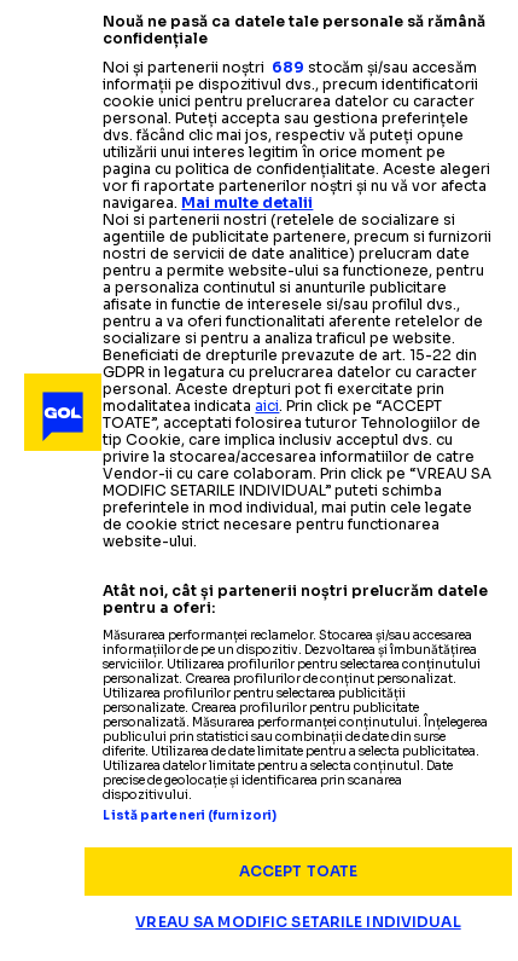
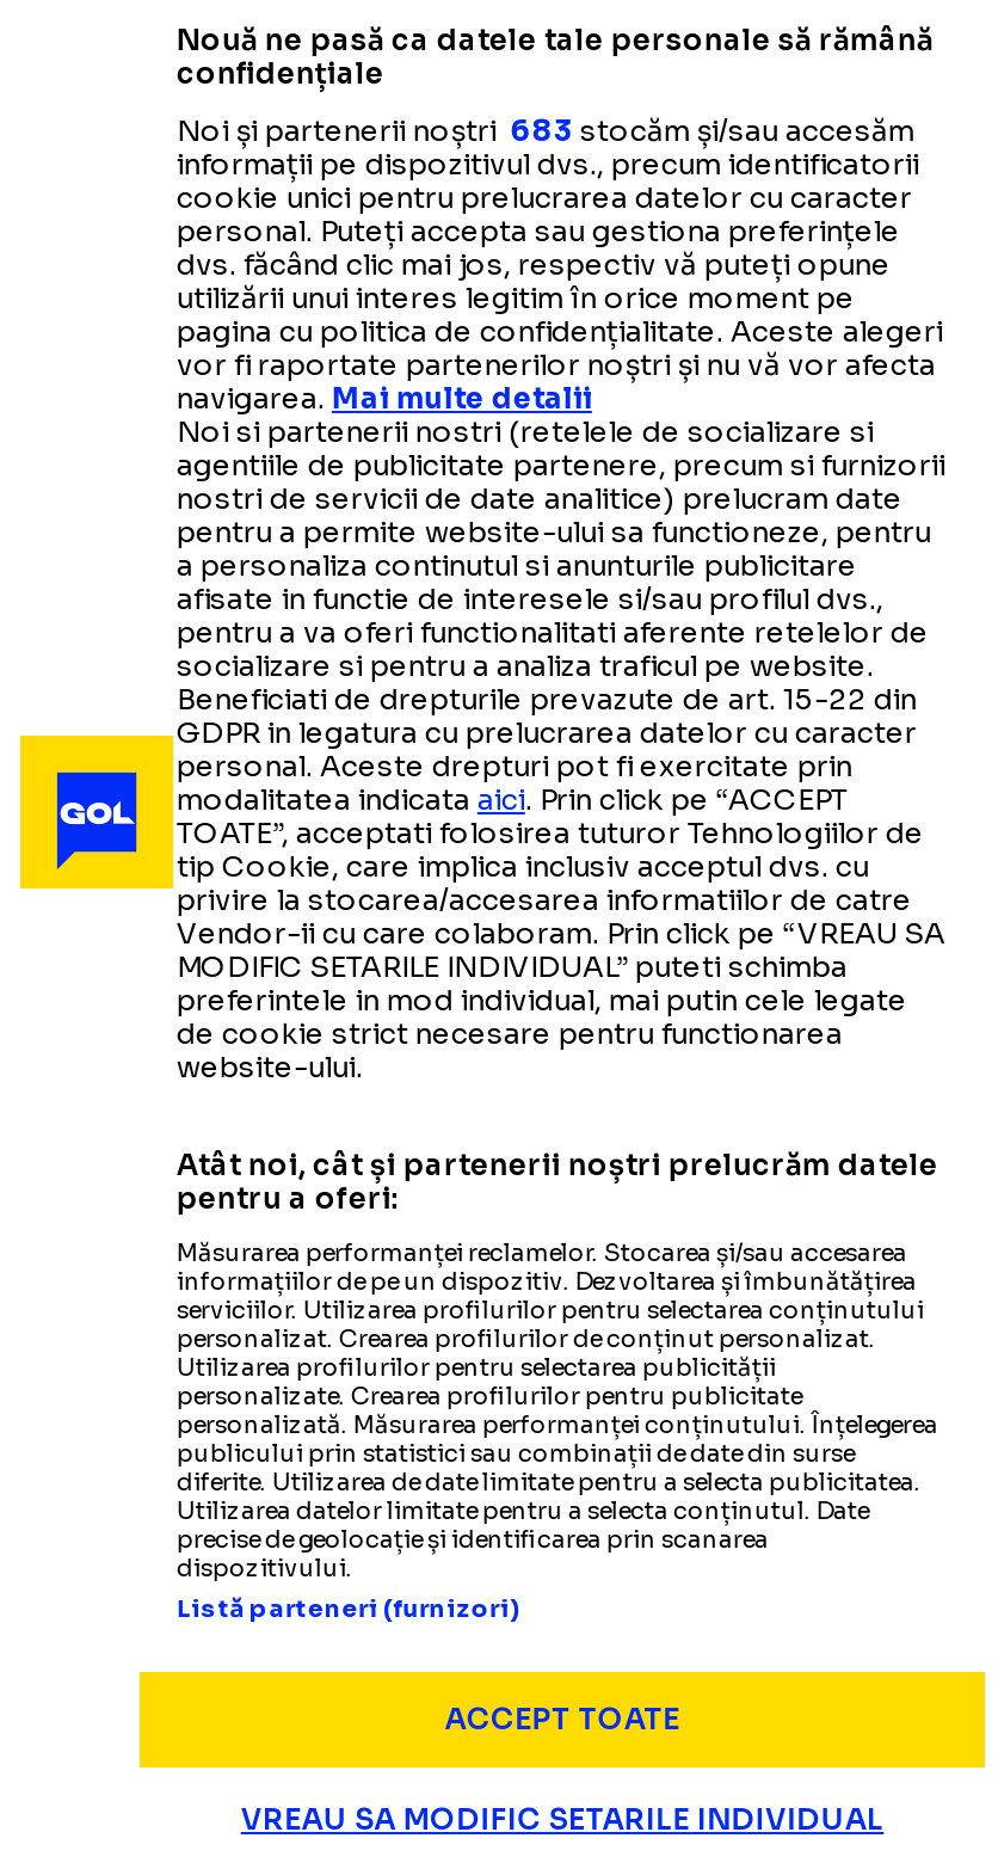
- Noi și partenerii noștri 689 stocăm și/sau accesăm
+ Noi și partenerii noștri 683 stocăm și/sau accesăm
